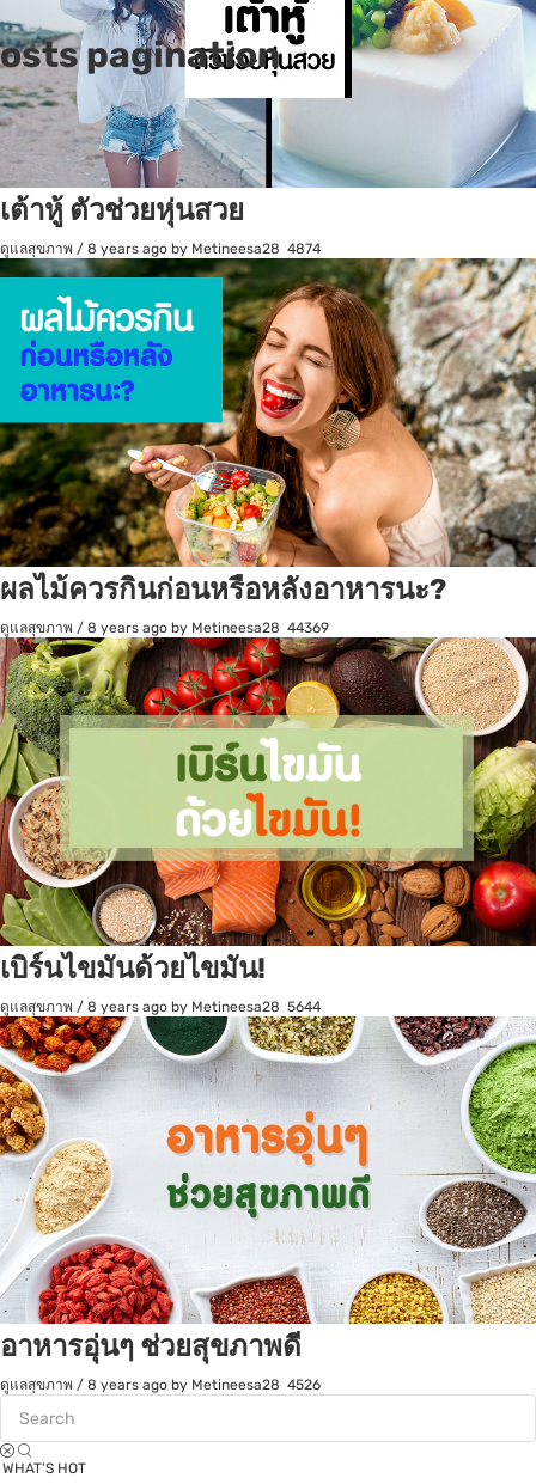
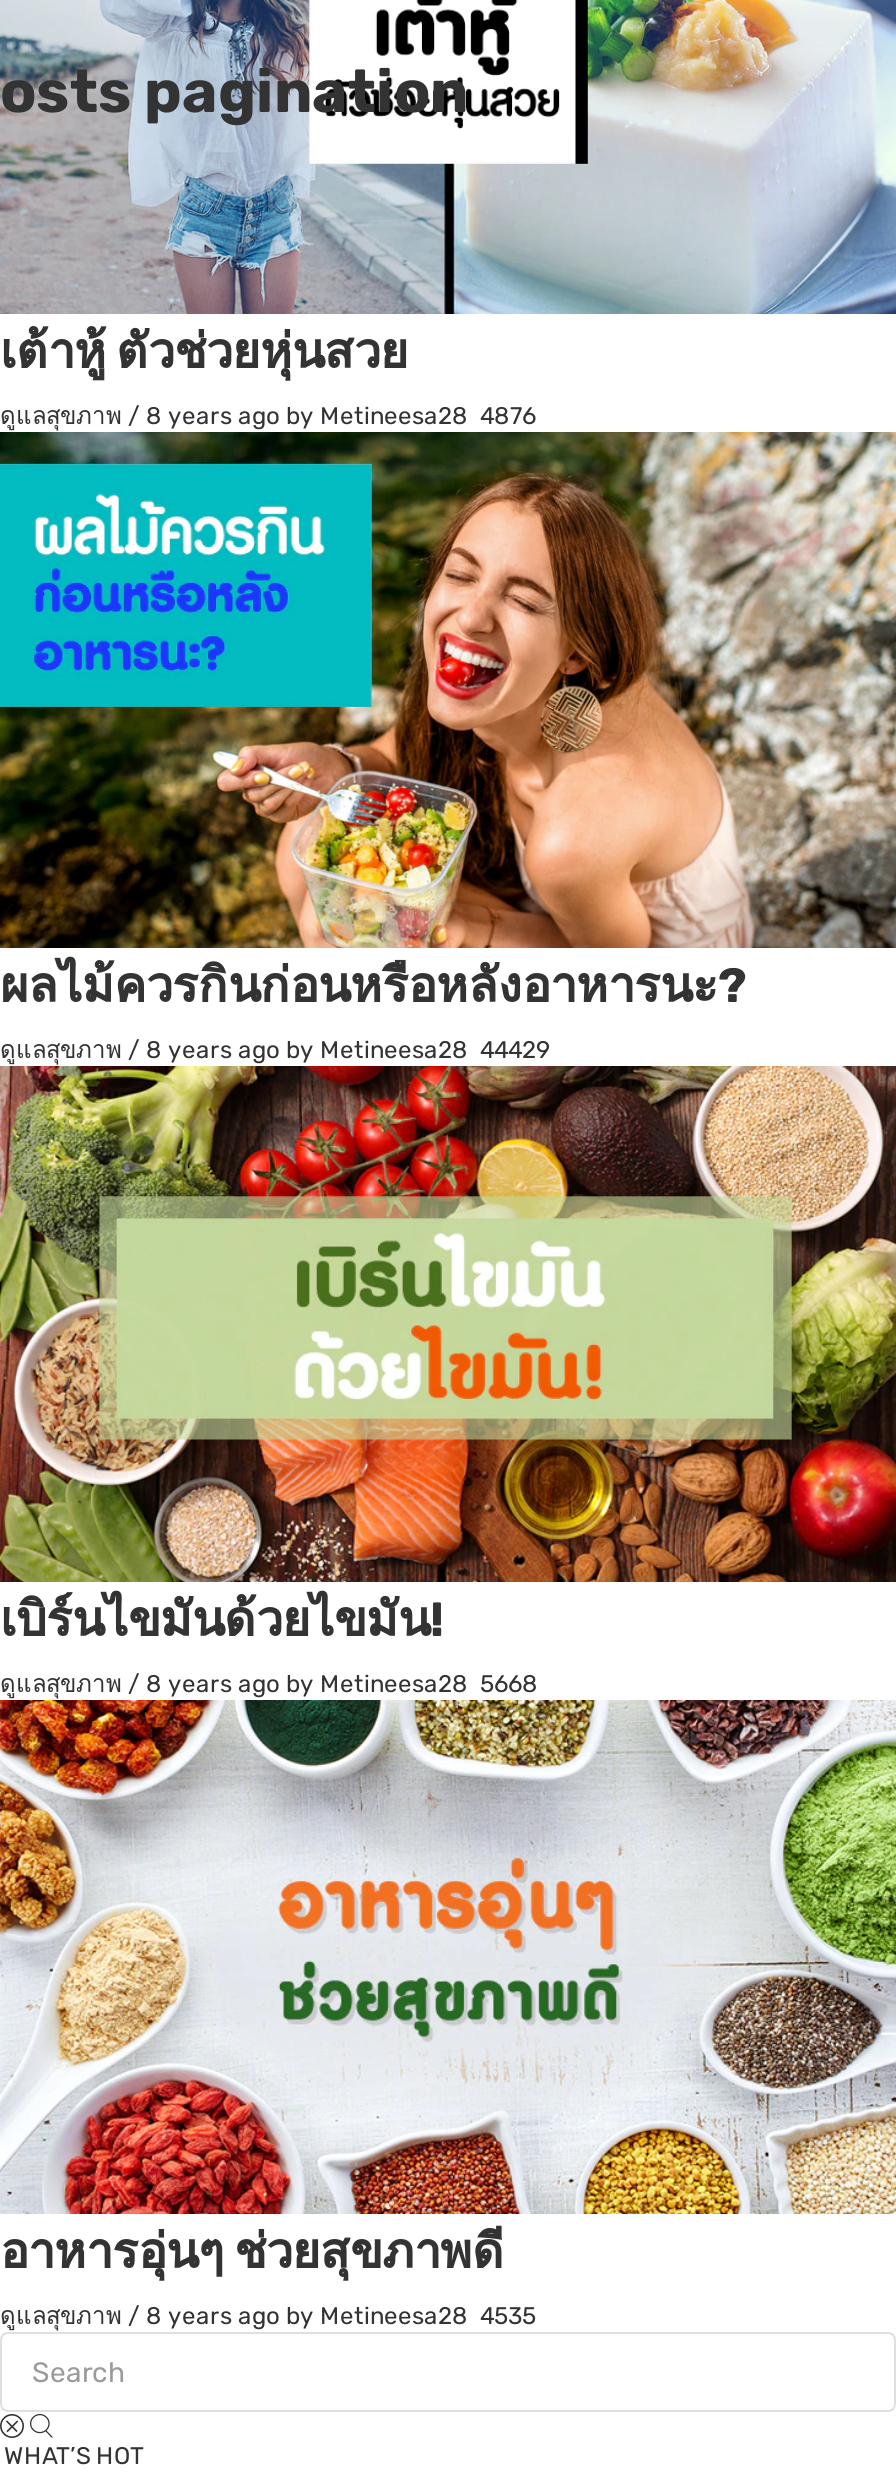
- ดูแลสุขภาพ / 8 years ago by Metineesa28 4874
+ ดูแลสุขภาพ / 8 years ago by Metineesa28 4876

- ดูแลสุขภาพ / 8 years ago by Metineesa28 44369
+ ดูแลสุขภาพ / 8 years ago by Metineesa28 44429

- ดูแลสุขภาพ / 8 years ago by Metineesa28 5644
+ ดูแลสุขภาพ / 8 years ago by Metineesa28 5668

- ดูแลสุขภาพ / 8 years ago by Metineesa28 4526
+ ดูแลสุขภาพ / 8 years ago by Metineesa28 4535
